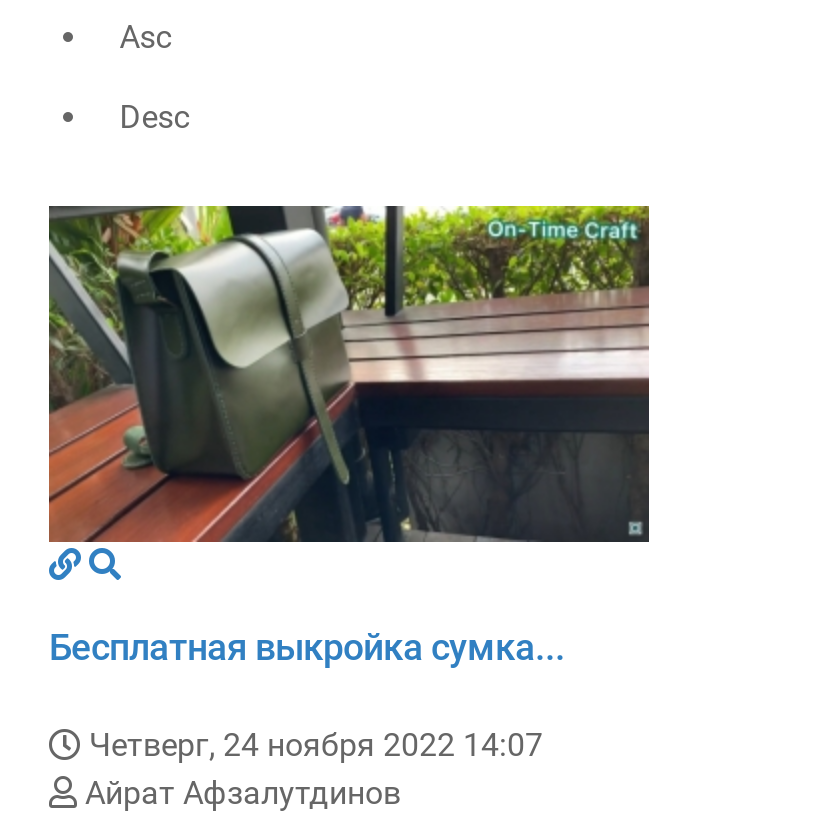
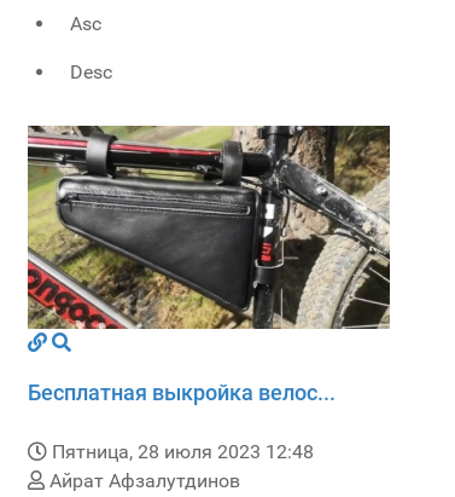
- [image]
+ [image]

- Бесплатная выкройка сумка...
+ Бесплатная выкройка велос...

- Четверг, 24 ноября 2022 14:07
+ Пятница, 28 июля 2023 12:48
